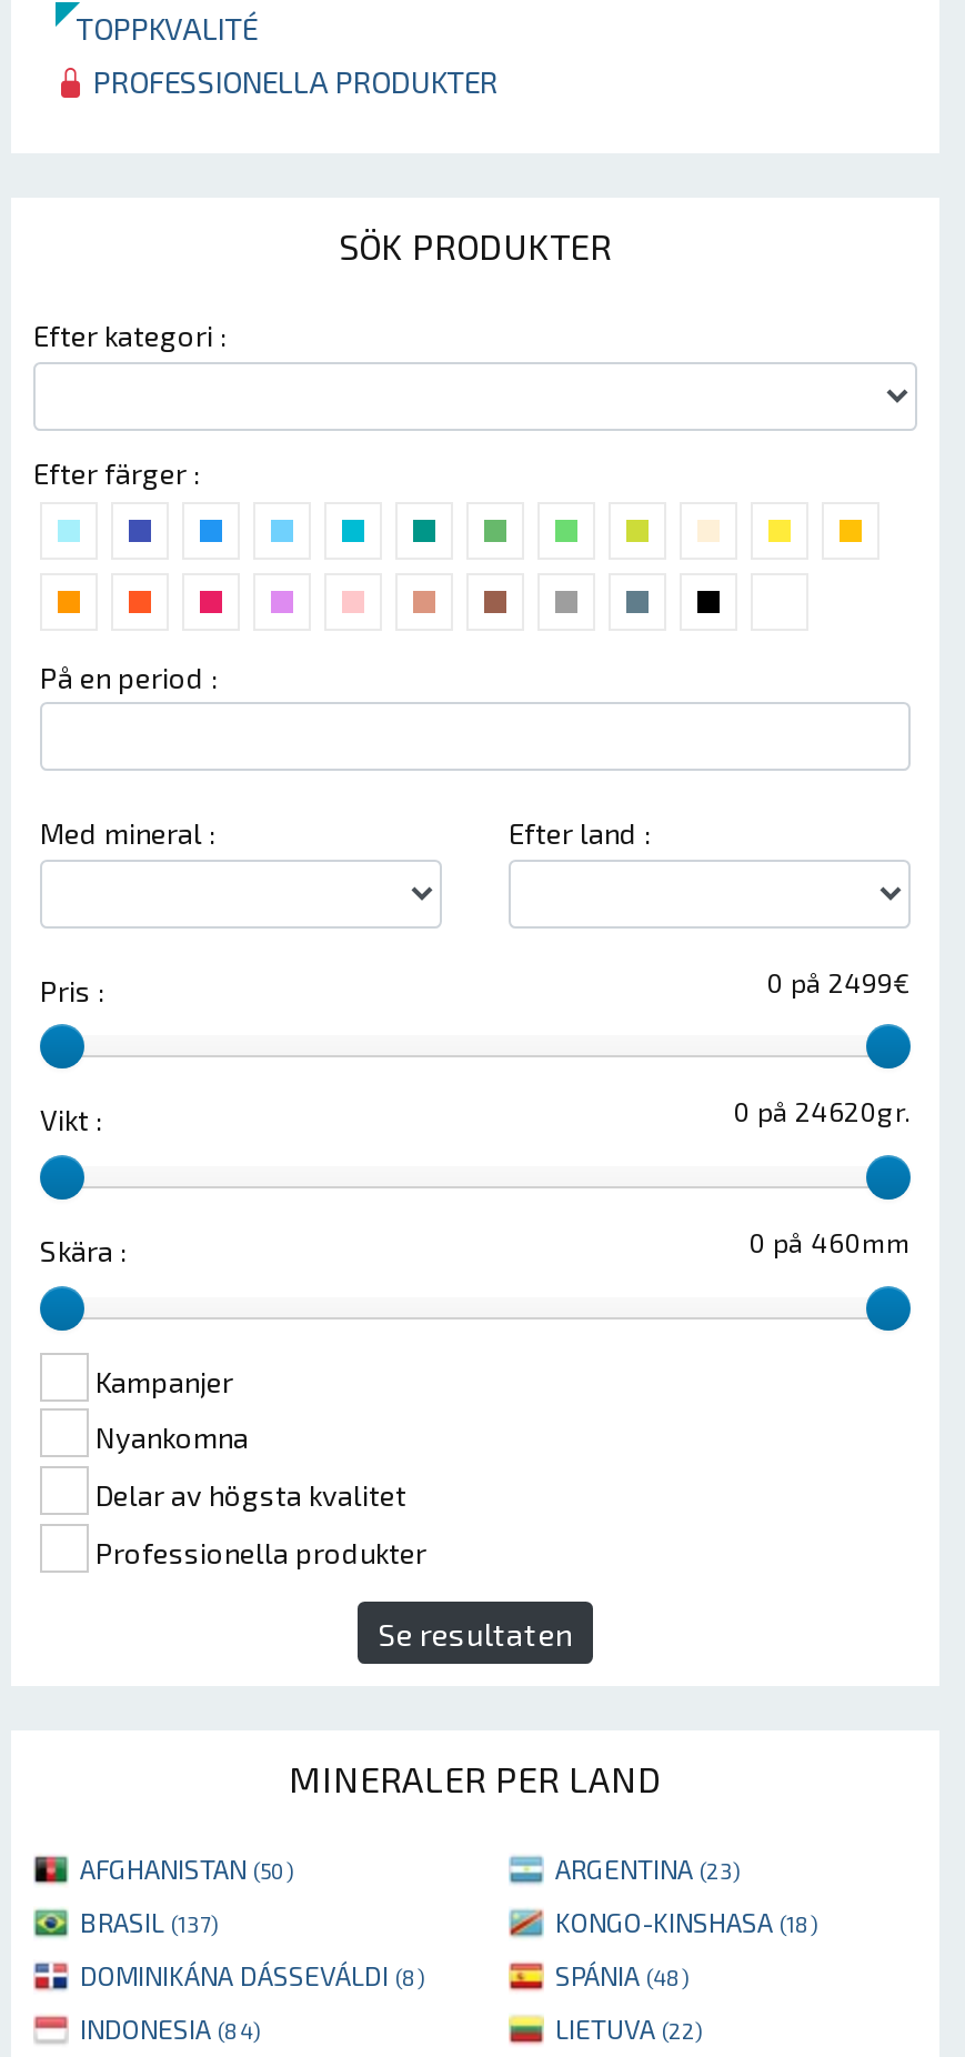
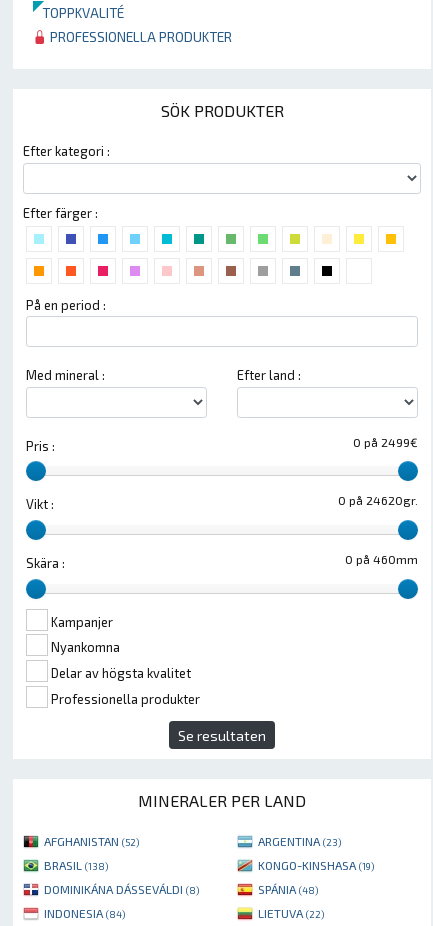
- AFGHANISTAN (50)
+ AFGHANISTAN (52)

- BRASIL (137)
+ BRASIL (138)

- KONGO-KINSHASA (18)
+ KONGO-KINSHASA (19)
